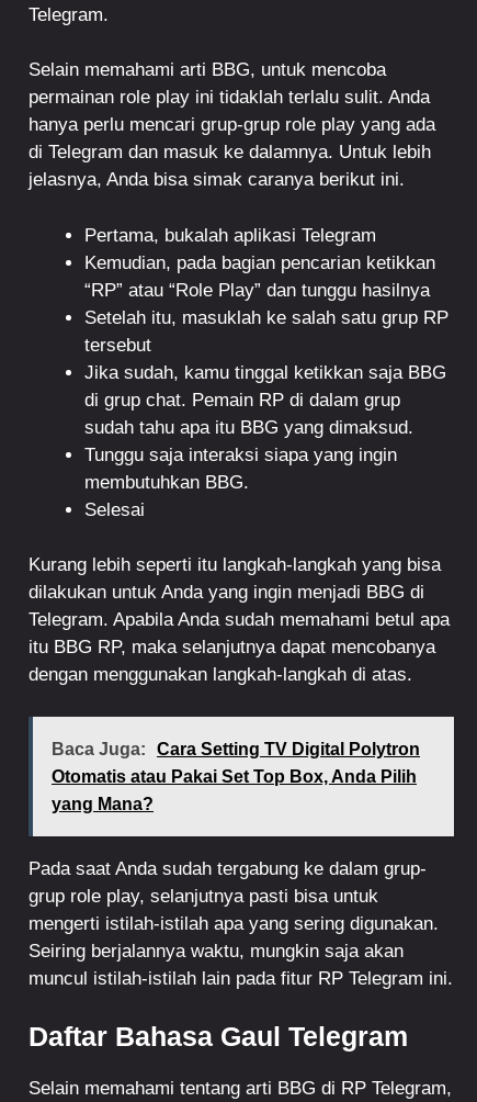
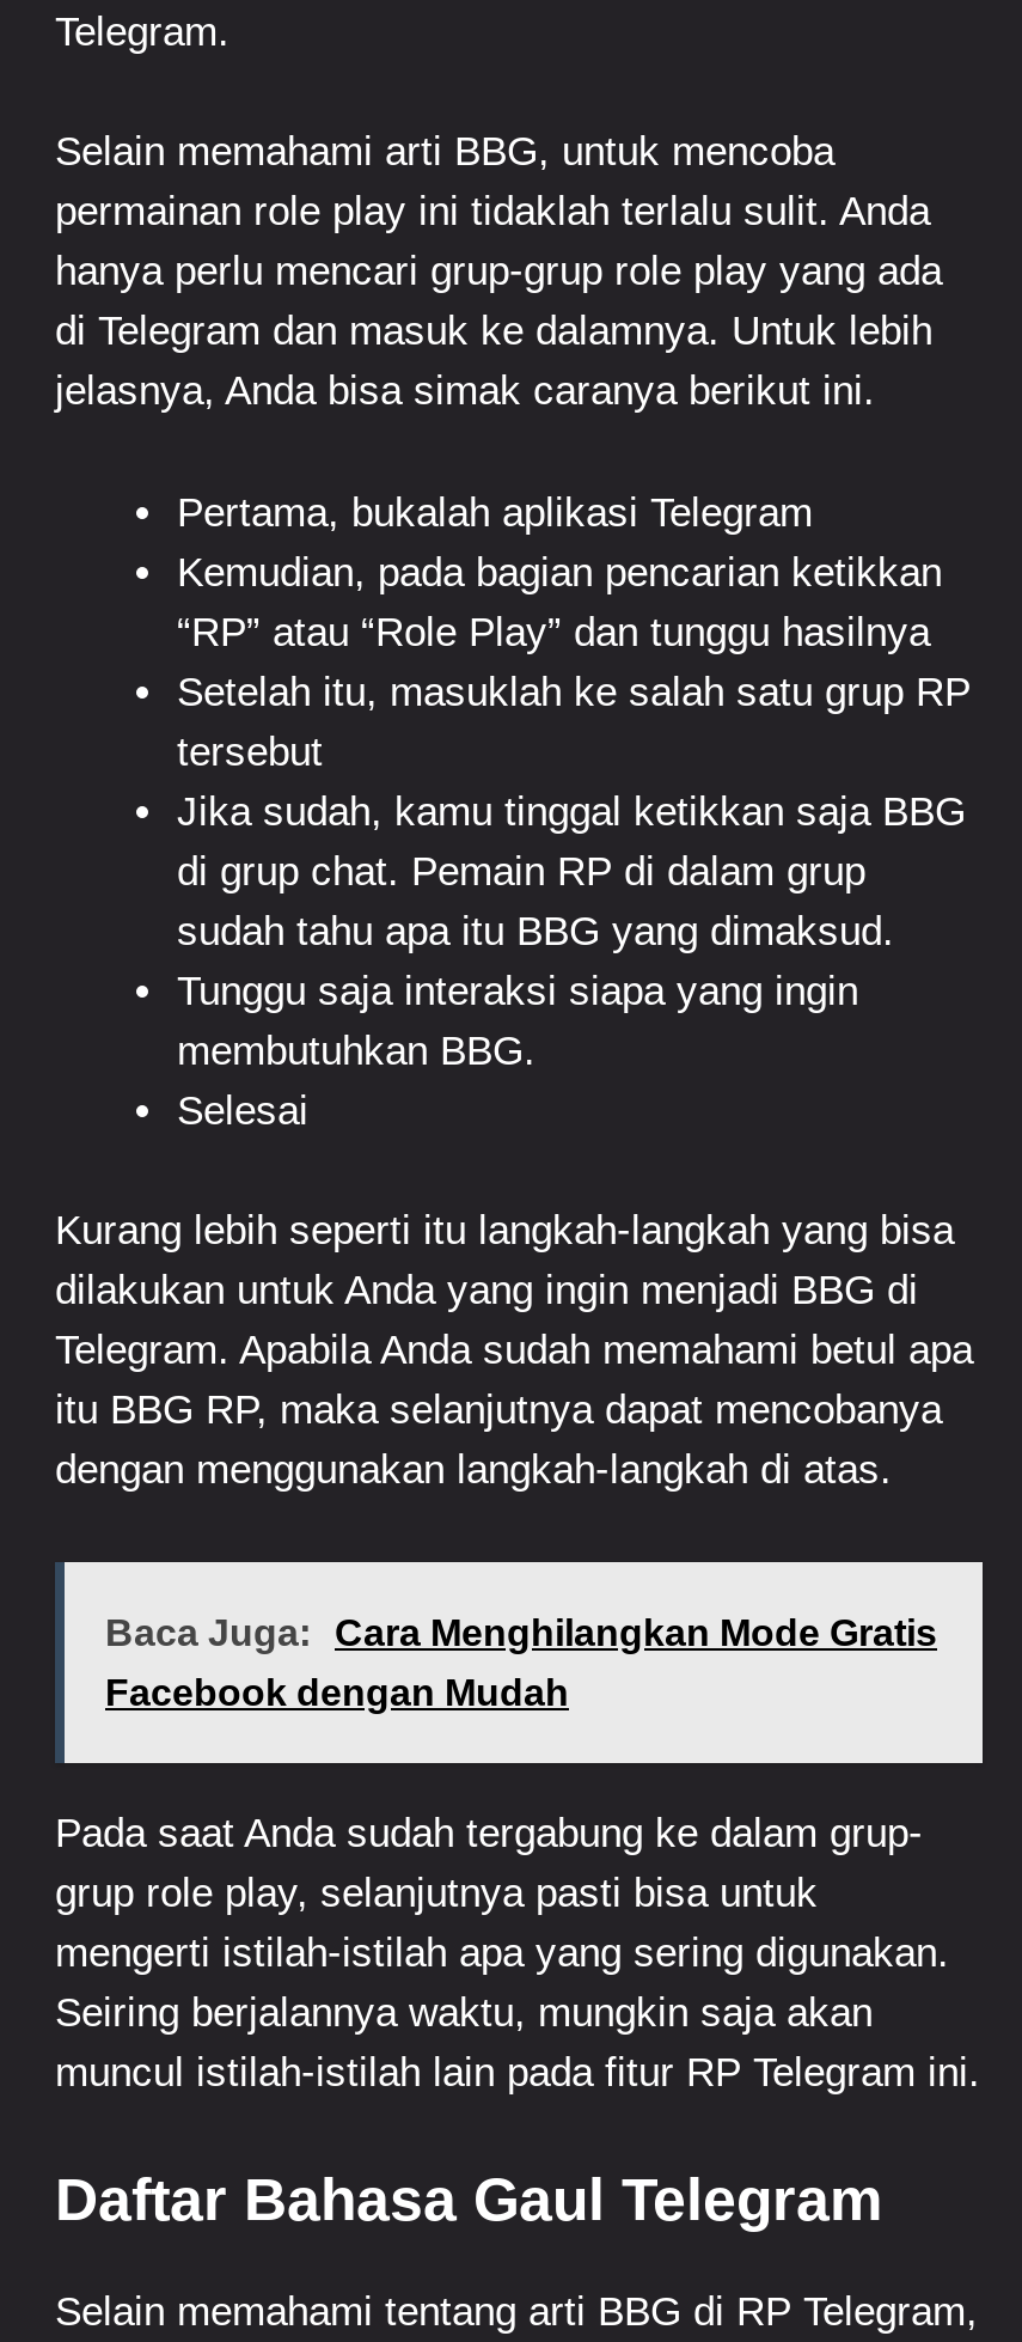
- Baca Juga: Cara Setting TV Digital Polytron
- Otomatis atau Pakai Set Top Box, Anda Pilih
- yang Mana?
+ Baca Juga: Cara Menghilangkan Mode Gratis
+ Facebook dengan Mudah
